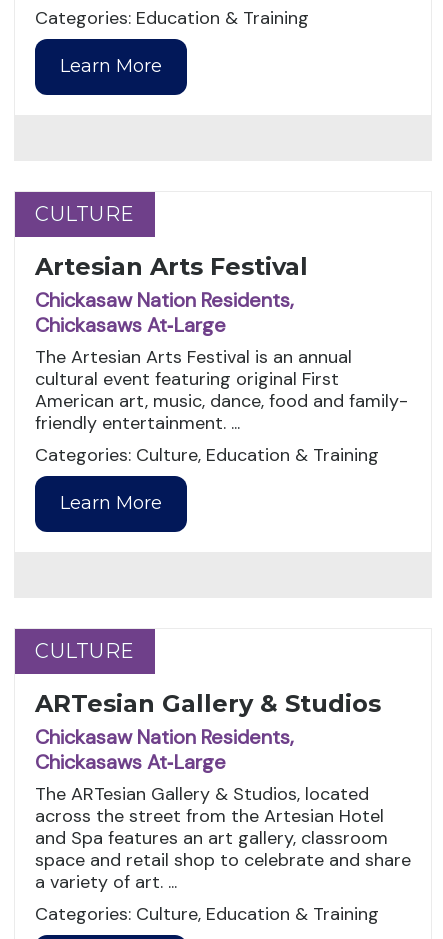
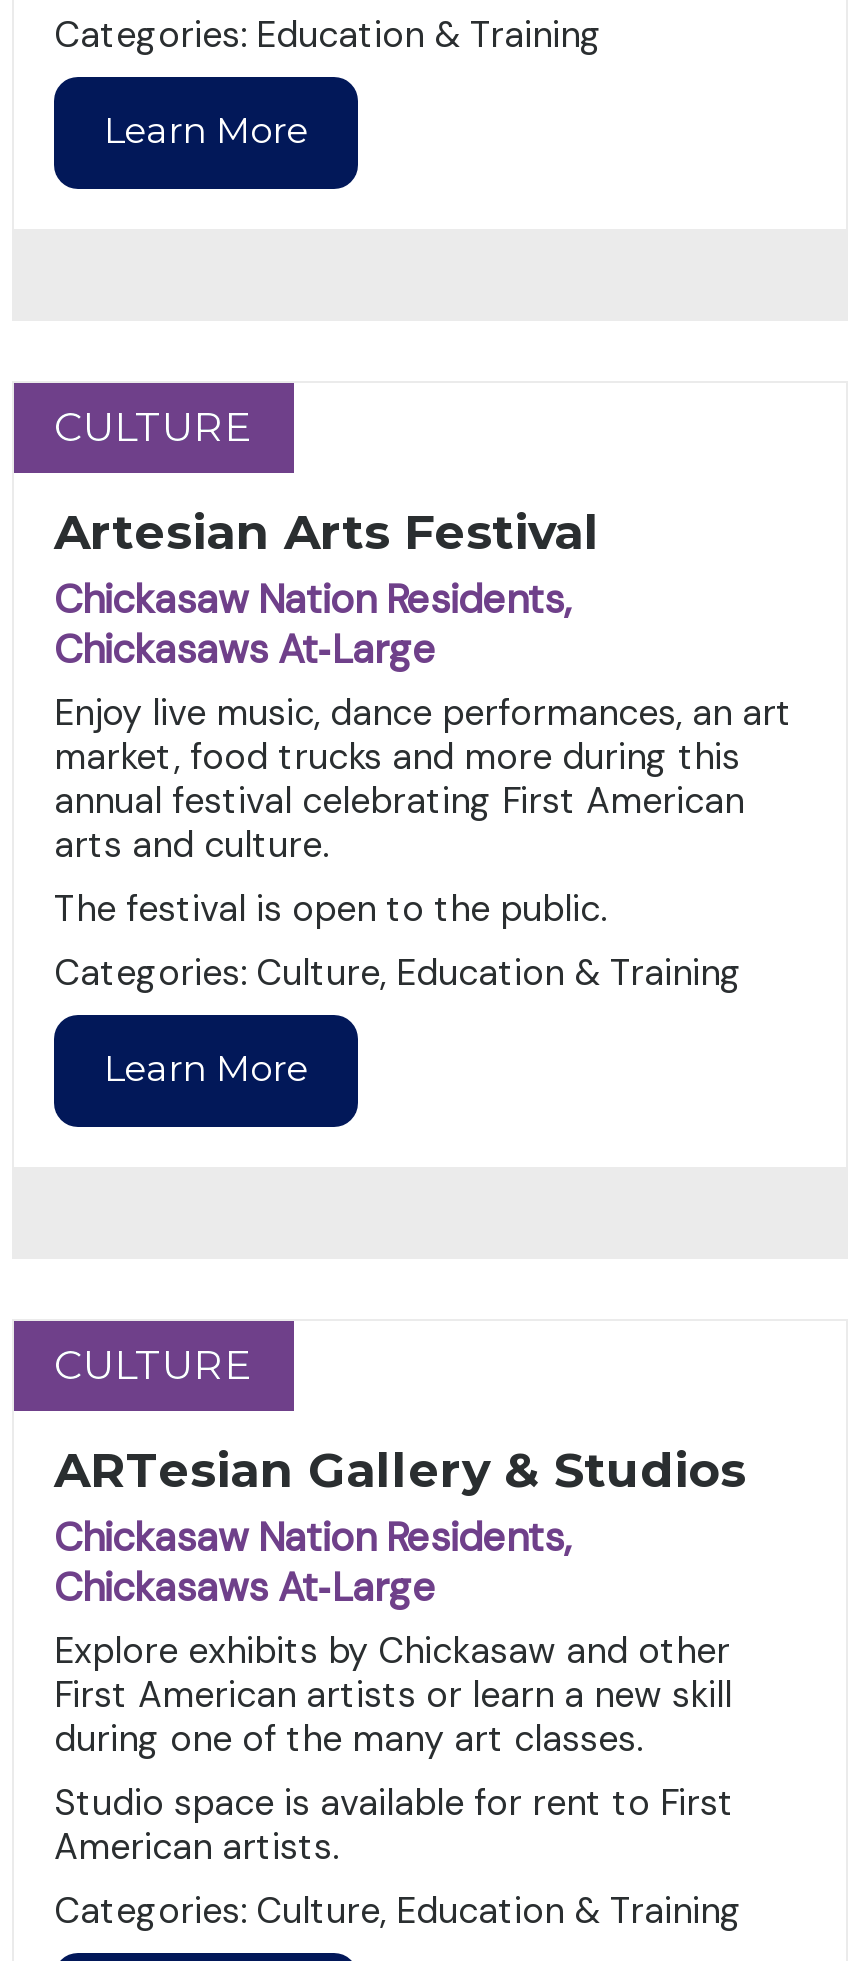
- The Artesian Arts Festival is an annual
- cultural event featuring original First
- American art, music, dance, food and family-
- friendly entertainment. ...
+ Enjoy live music, dance performances, an art
+ market, food trucks and more during this
+ annual festival celebrating First American
+ arts and culture.
+ The festival is open to the public.

- The ARTesian Gallery & Studios, located
- across the street from the Artesian Hotel
- and Spa features an art gallery, classroom
- space and retail shop to celebrate and share
- a variety of art. ...
+ Explore exhibits by Chickasaw and other
+ First American artists or learn a new skill
+ during one of the many art classes.
+ Studio space is available for rent to First
+ American artists.
